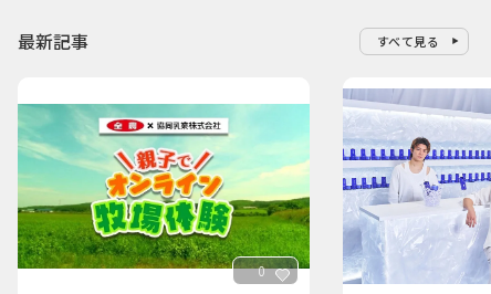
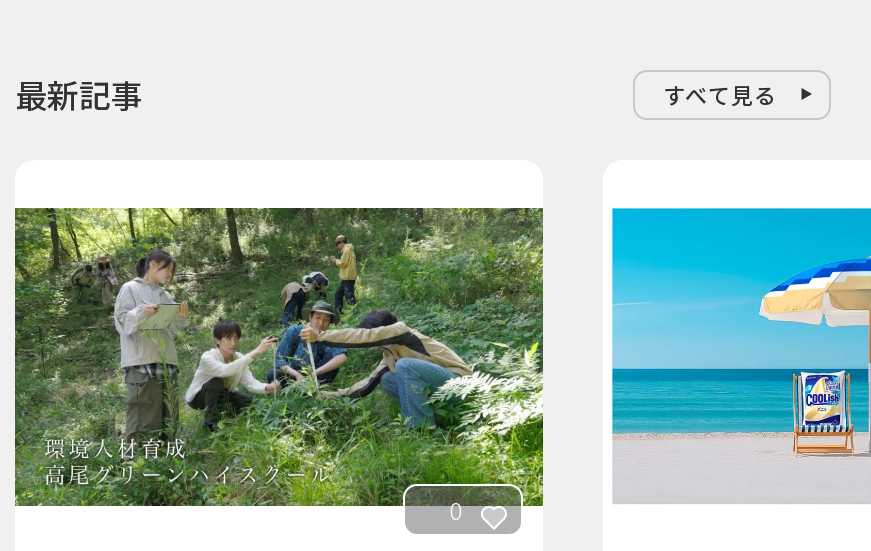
- [image]
+ [image]

- [image]
+ [image]
